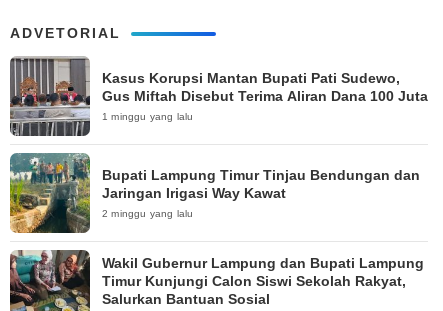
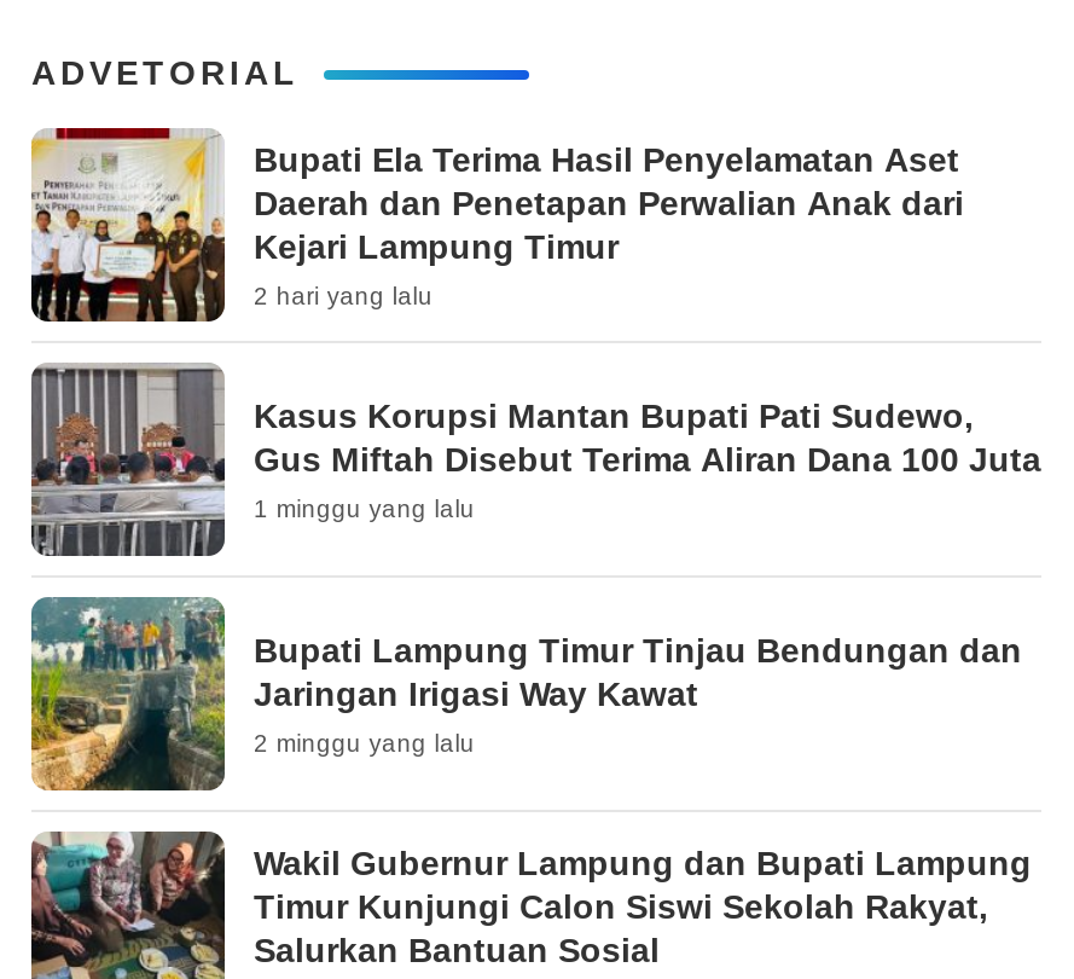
+ [image]
+ Bupati Ela Terima Hasil Penyelamatan Aset
+ Daerah dan Penetapan Perwalian Anak dari
+ Kejari Lampung Timur
+ 2 hari yang lalu
